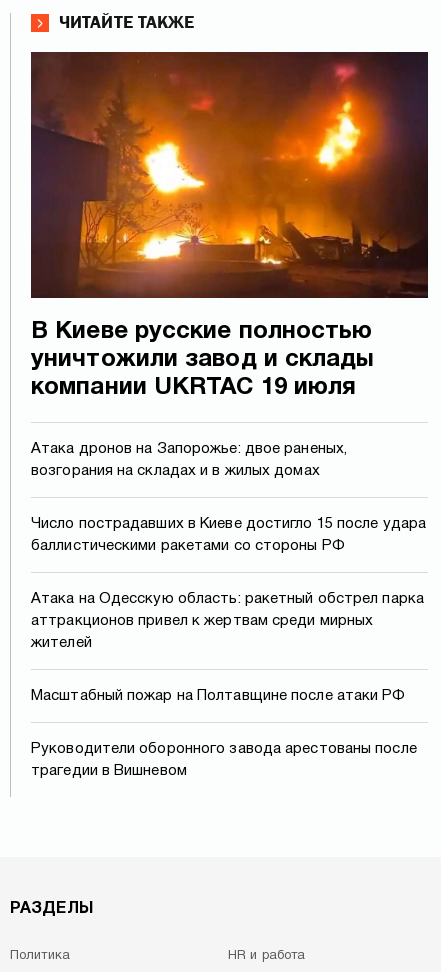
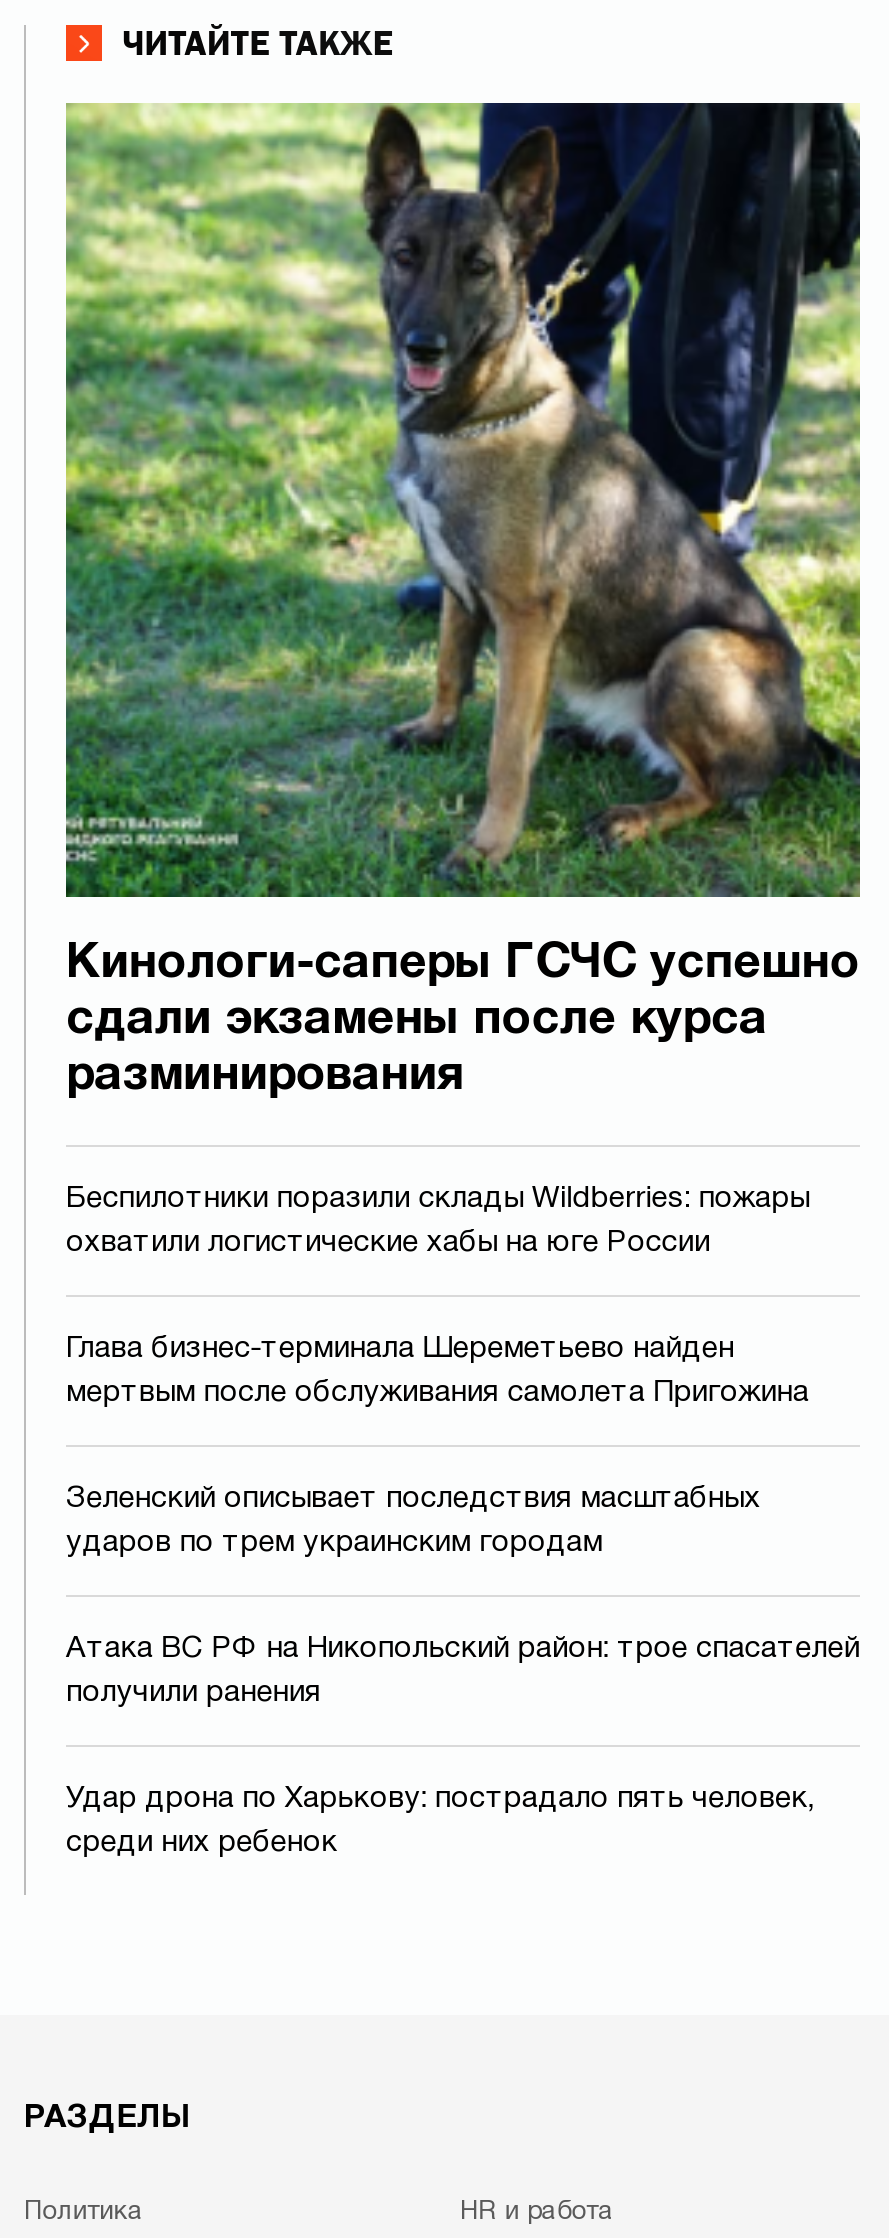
- [image]
- В Киеве русские полностью
- уничтожили завод и склады
- компании UKRTAC 19 июля
+ [image]
+ Кинологи-саперы ГСЧС успешно
+ сдали экзамены после курса
+ разминирования

- Атака дронов на Запорожье: двое раненых,
+ Беспилотники поразили склады Wildberries: пожары

- возгорания на складах и в жилых домах
+ охватили логистические хабы на юге России

- Число пострадавших в Киеве достигло 15 после удара
+ Глава бизнес-терминала Шереметьево найден

- баллистическими ракетами со стороны РФ
+ мертвым после обслуживания самолета Пригожина

- Атака на Одесскую область: ракетный обстрел парка
+ Зеленский описывает последствия масштабных

- аттракционов привел к жертвам среди мирных
+ ударов по трем украинским городам

- жителей
+ Атака ВС РФ на Никопольский район: трое спасателей

- Масштабный пожар на Полтавщине после атаки РФ
+ получили ранения

- Руководители оборонного завода арестованы после
+ Удар дрона по Харькову: пострадало пять человек,

- трагедии в Вишневом
+ среди них ребенок
